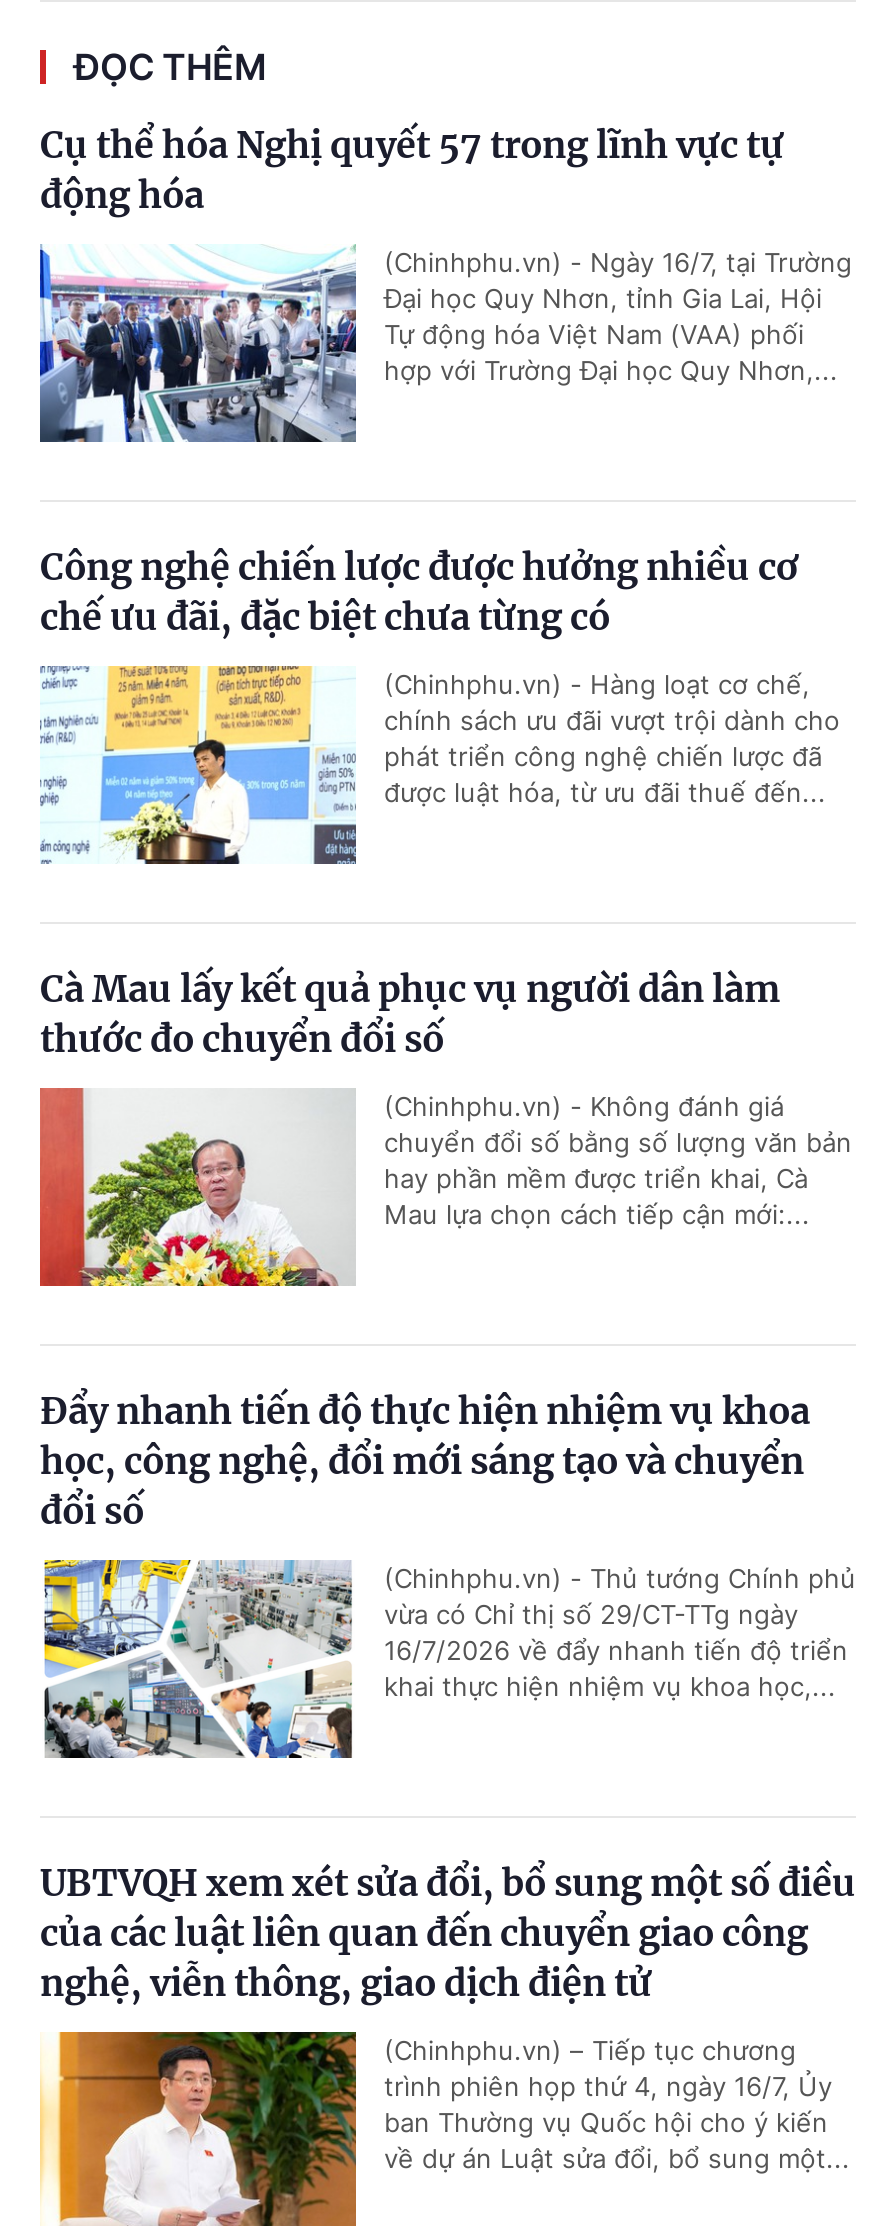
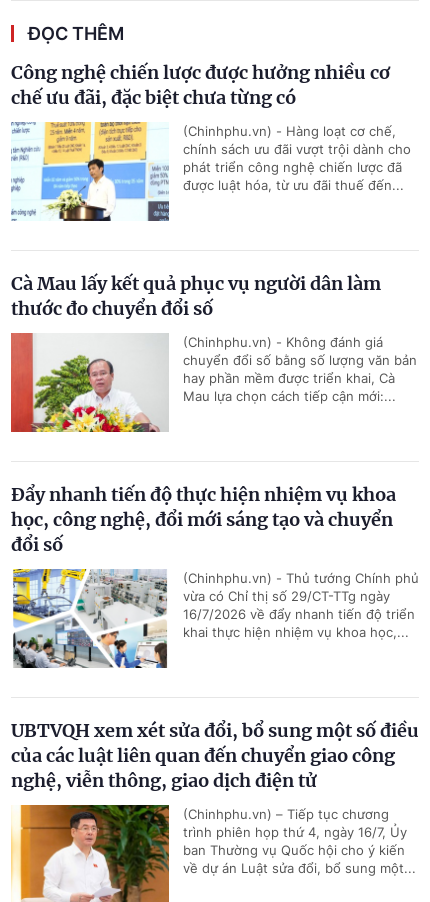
- [image]
- Cụ thể hóa Nghị quyết 57 trong lĩnh vực tự
- động hóa
- (Chinhphu.vn) - Ngày 16/7, tại Trường
- Đại học Quy Nhơn, tỉnh Gia Lai, Hội
- Tự động hóa Việt Nam (VAA) phối
- hợp với Trường Đại học Quy Nhơn,...
